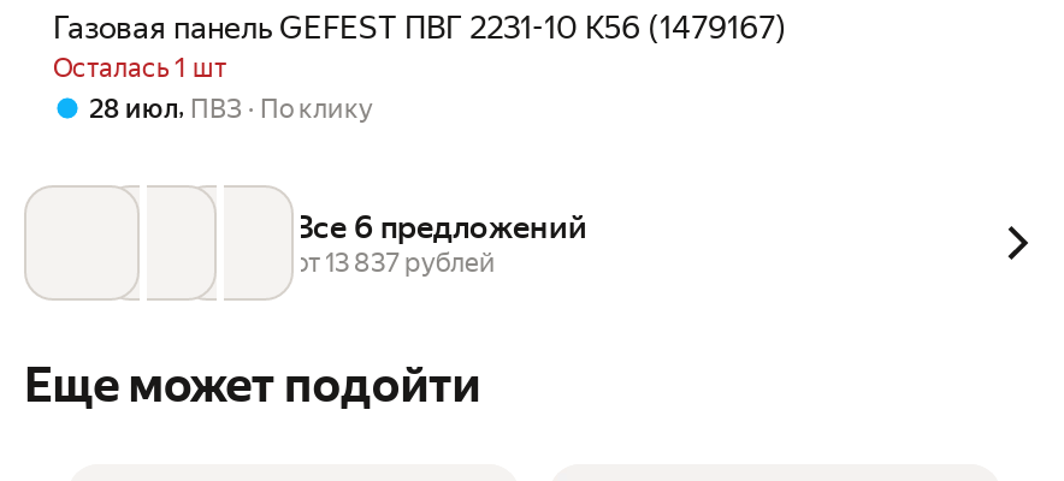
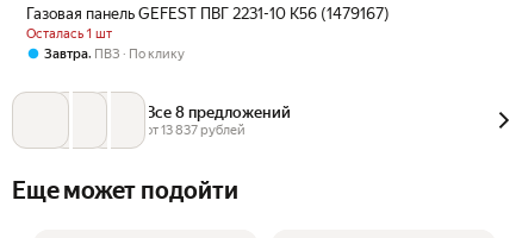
- 28 июл, ПВЗ По клику
+ Завтра, ПВЗ По клику

- Все 6 предложений
+ Все 8 предложений
